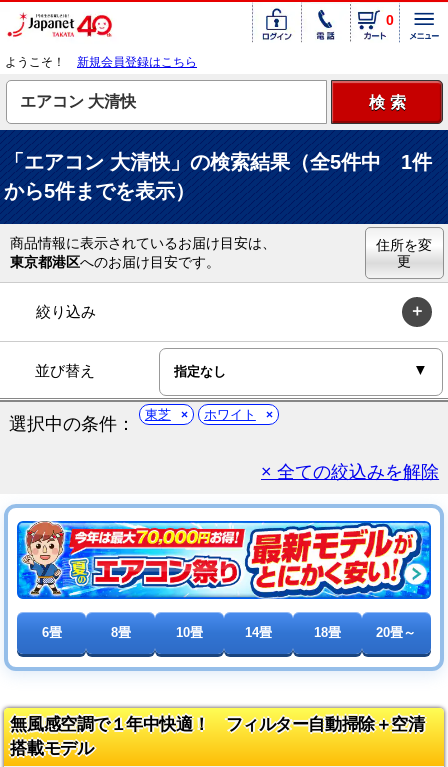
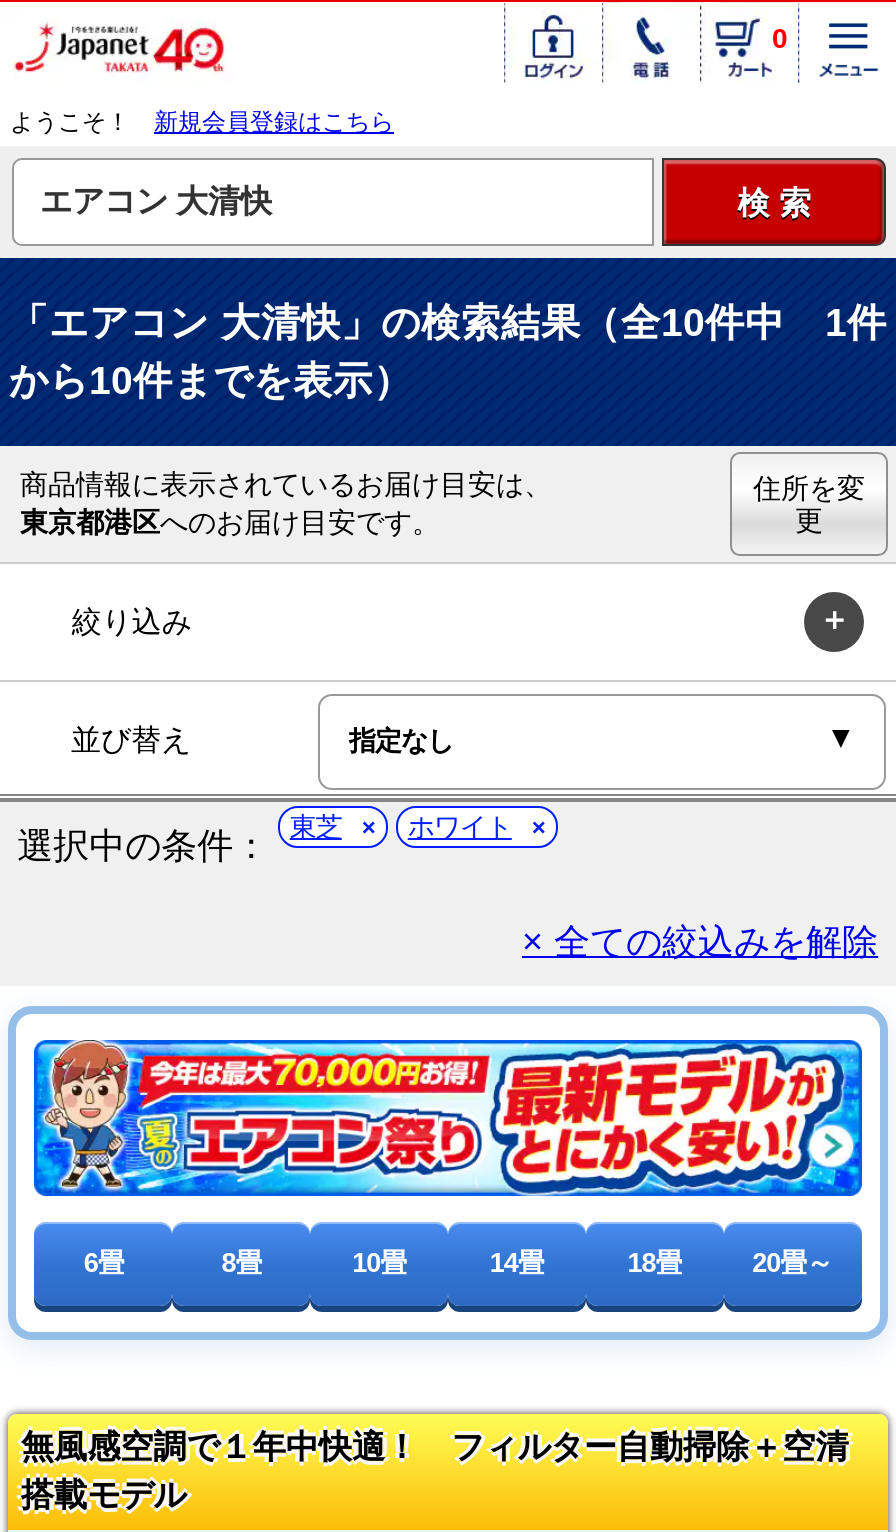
- 「エアコン 大清快」の検索結果（全5件中 1件
+ 「エアコン 大清快」の検索結果（全10件中 1件

- から5件までを表示）
+ から10件までを表示）
